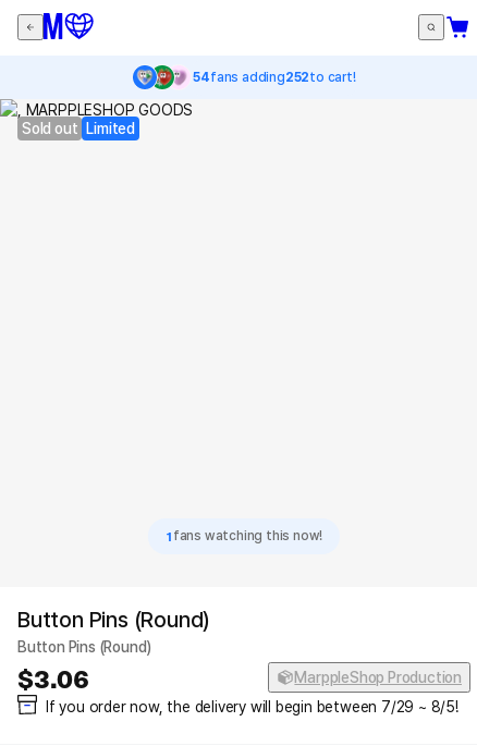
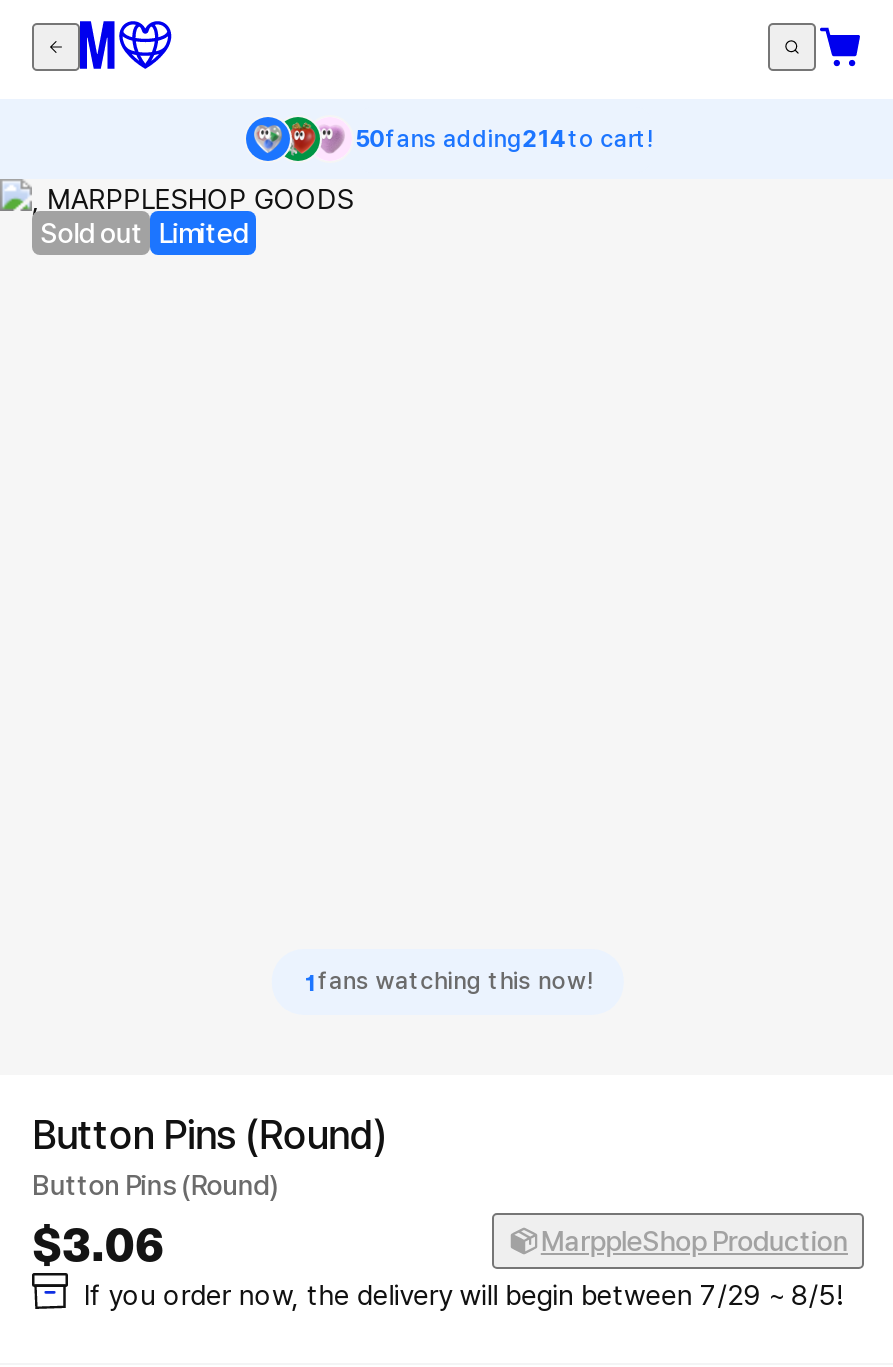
- 54fans adding252to cart!
+ 50fans adding214to cart!
